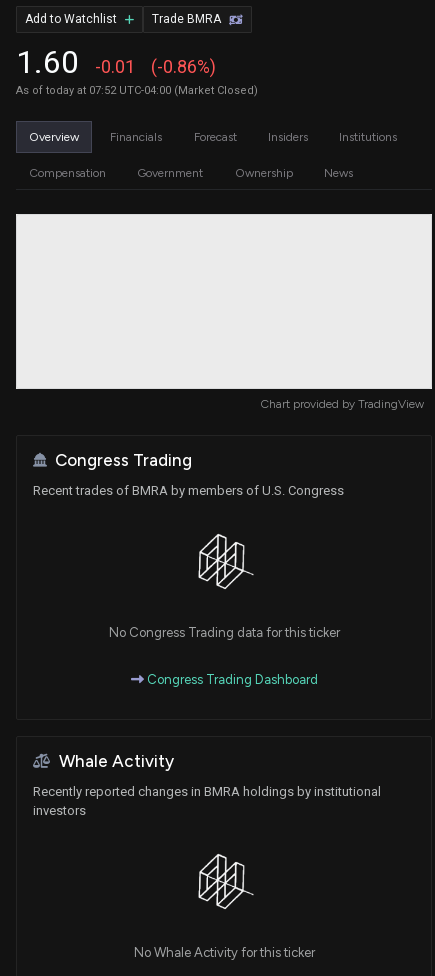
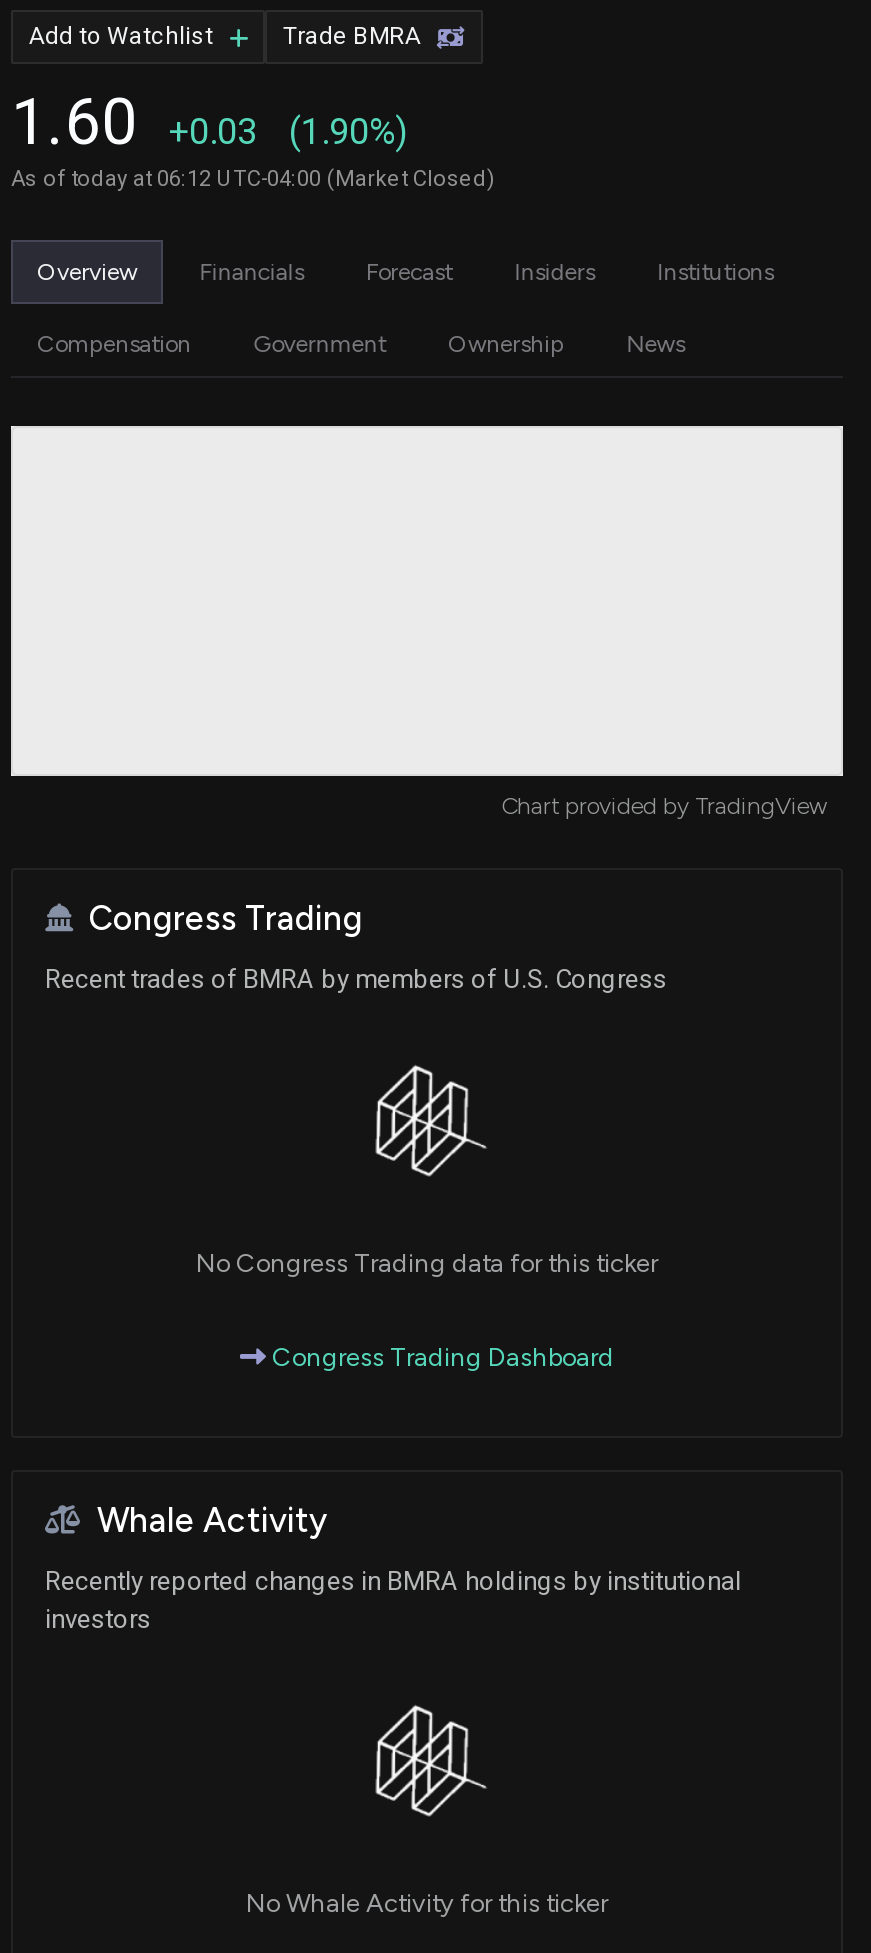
- -0.01
+ +0.03

- (-0.86%)
+ (1.90%)

- As of today at 07:52 UTC-04:00 (Market Closed)
+ As of today at 06:12 UTC-04:00 (Market Closed)
